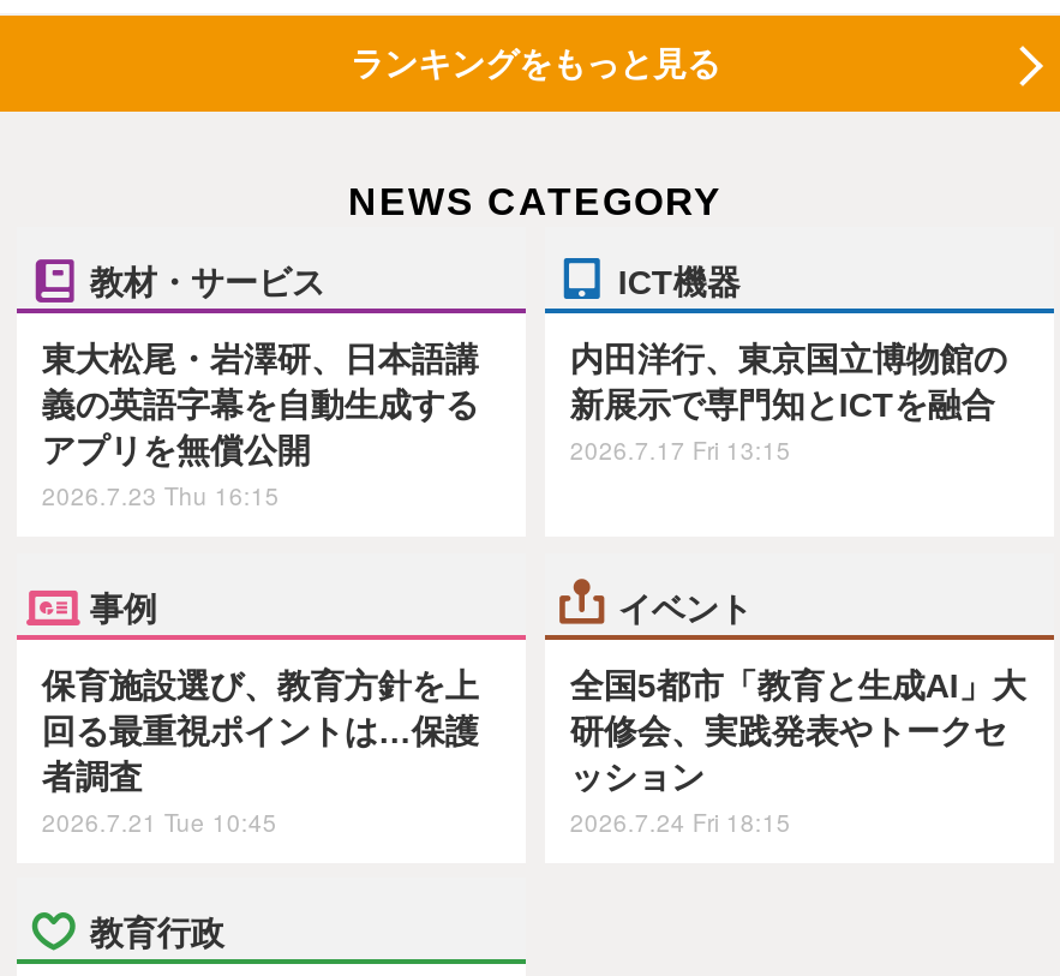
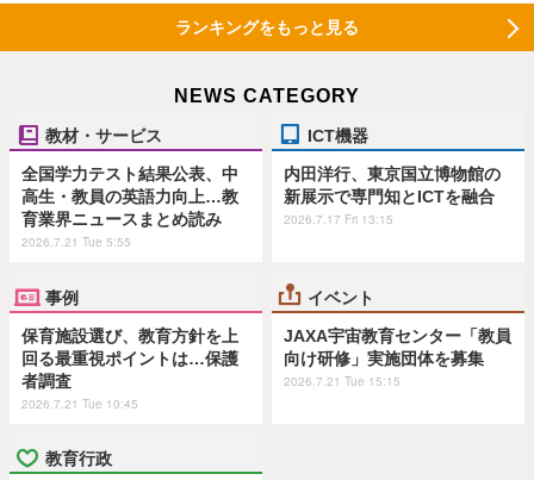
- 東大松尾・岩澤研、日本語講
- 義の英語字幕を自動生成する
- アプリを無償公開
- 2026.7.23 Thu 16:15
+ 全国学力テスト結果公表、中
+ 高生・教員の英語力向上…教
+ 育業界ニュースまとめ読み
+ 2026.7.21 Tue 5:55

- 全国5都市「教育と生成AI」大
- 研修会、実践発表やトークセ
- ッション
- 2026.7.24 Fri 18:15
+ JAXA宇宙教育センター「教員
+ 向け研修」実施団体を募集
+ 2026.7.21 Tue 15:15
